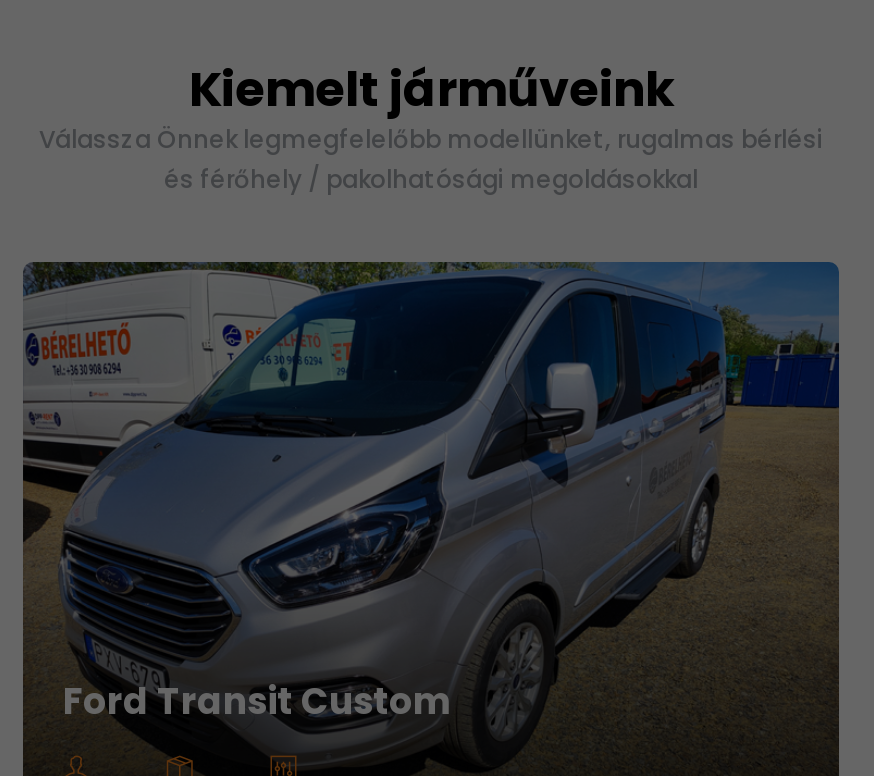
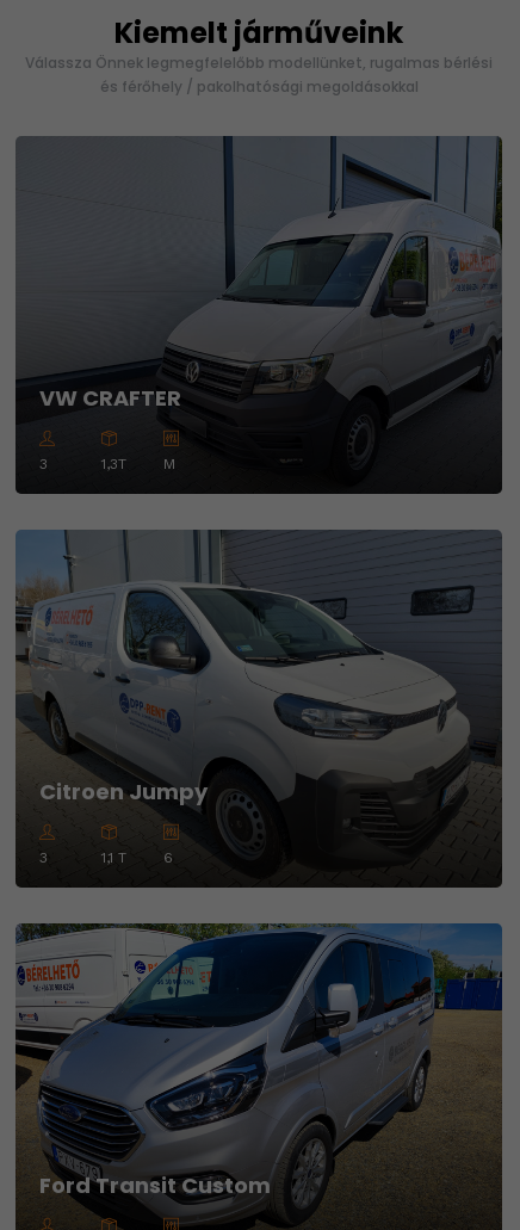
+ [image]
+ VW CRAFTER
+ 3
+ 1,3T
+ M

+ [image]
+ Citroen Jumpy
+ 3
+ 1,1 T
+ 6
